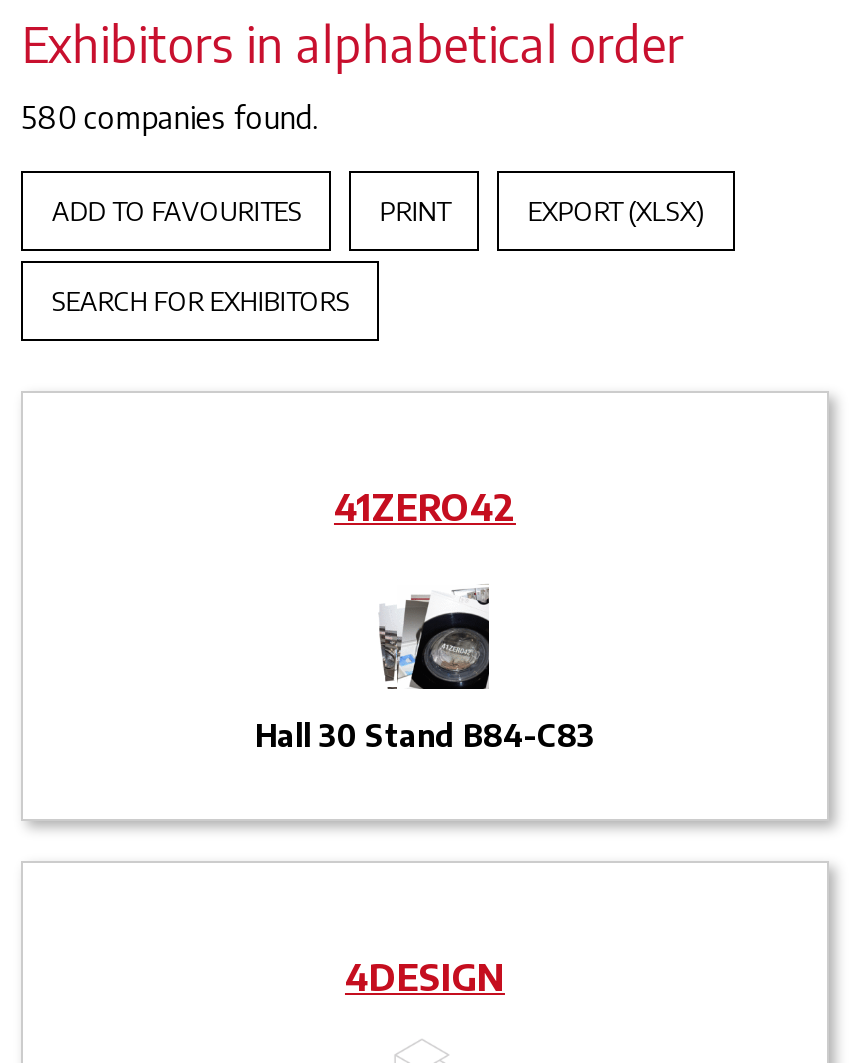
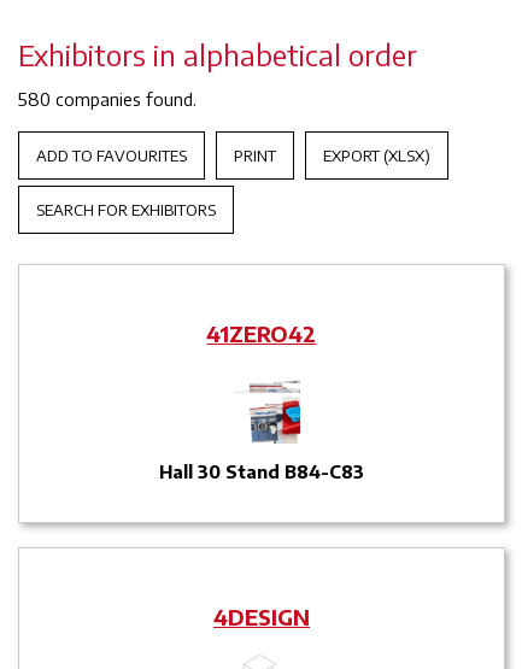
- [image]
+ [image]
